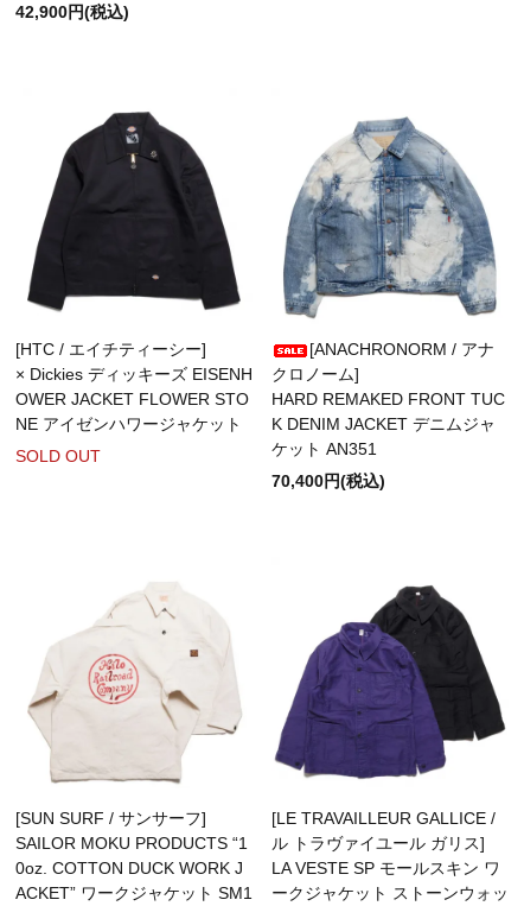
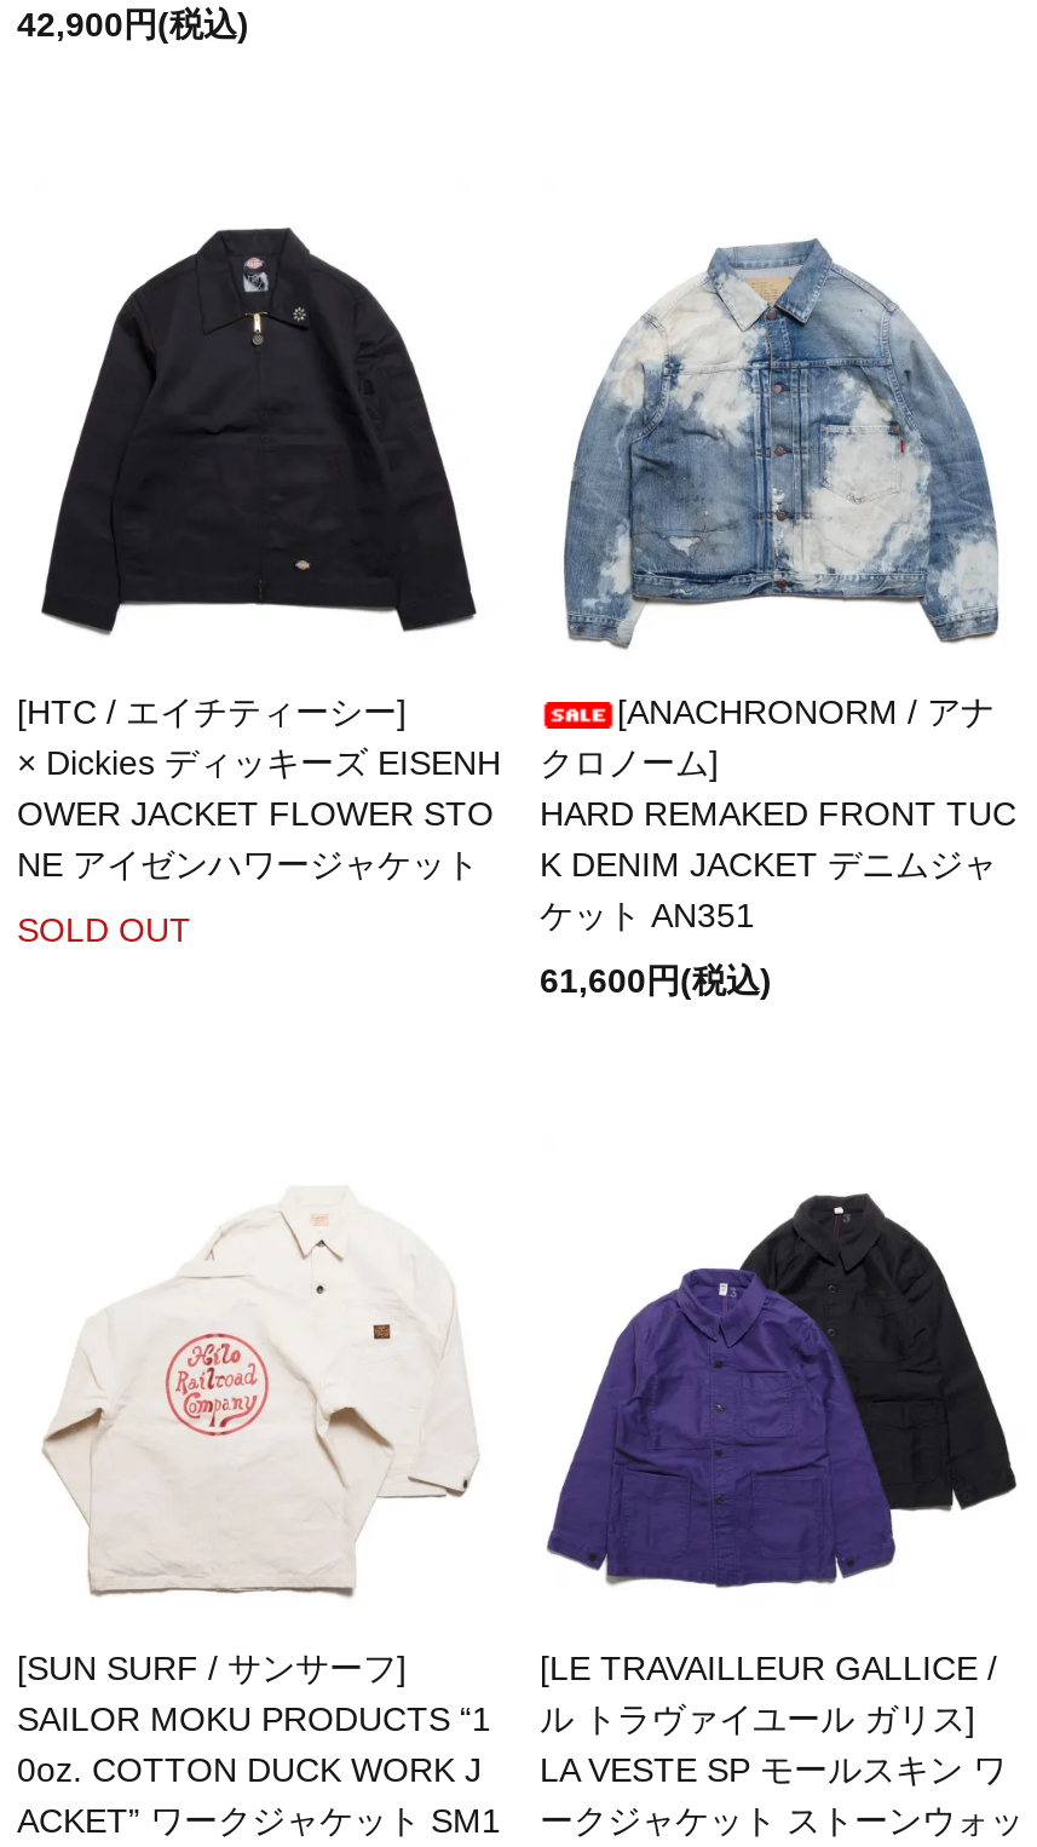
- 70,400円(税込)
+ 61,600円(税込)
